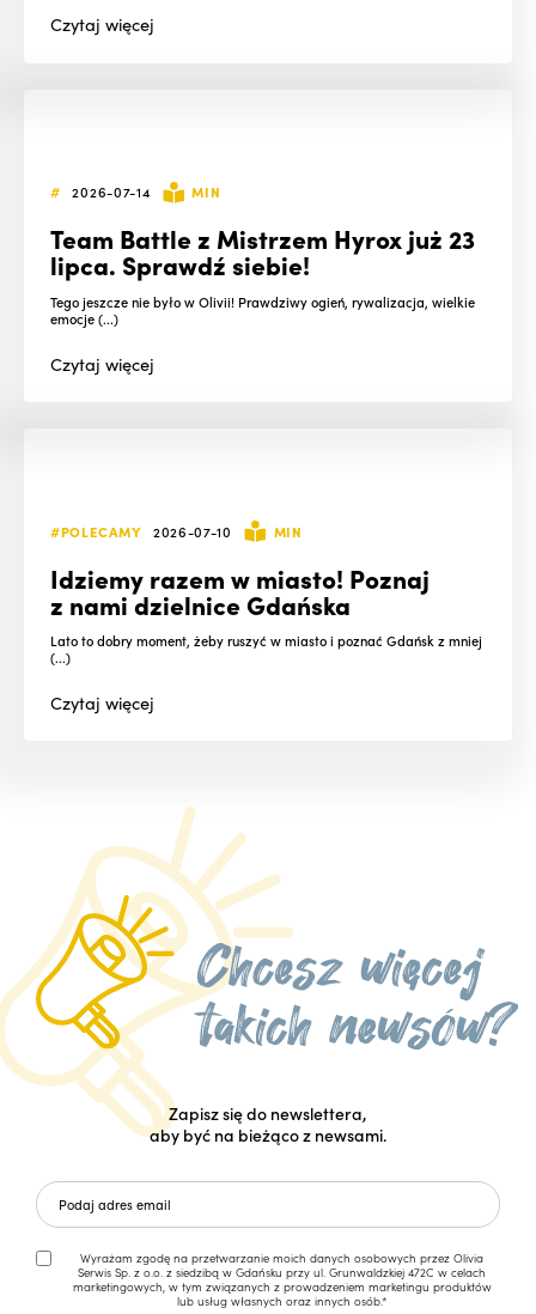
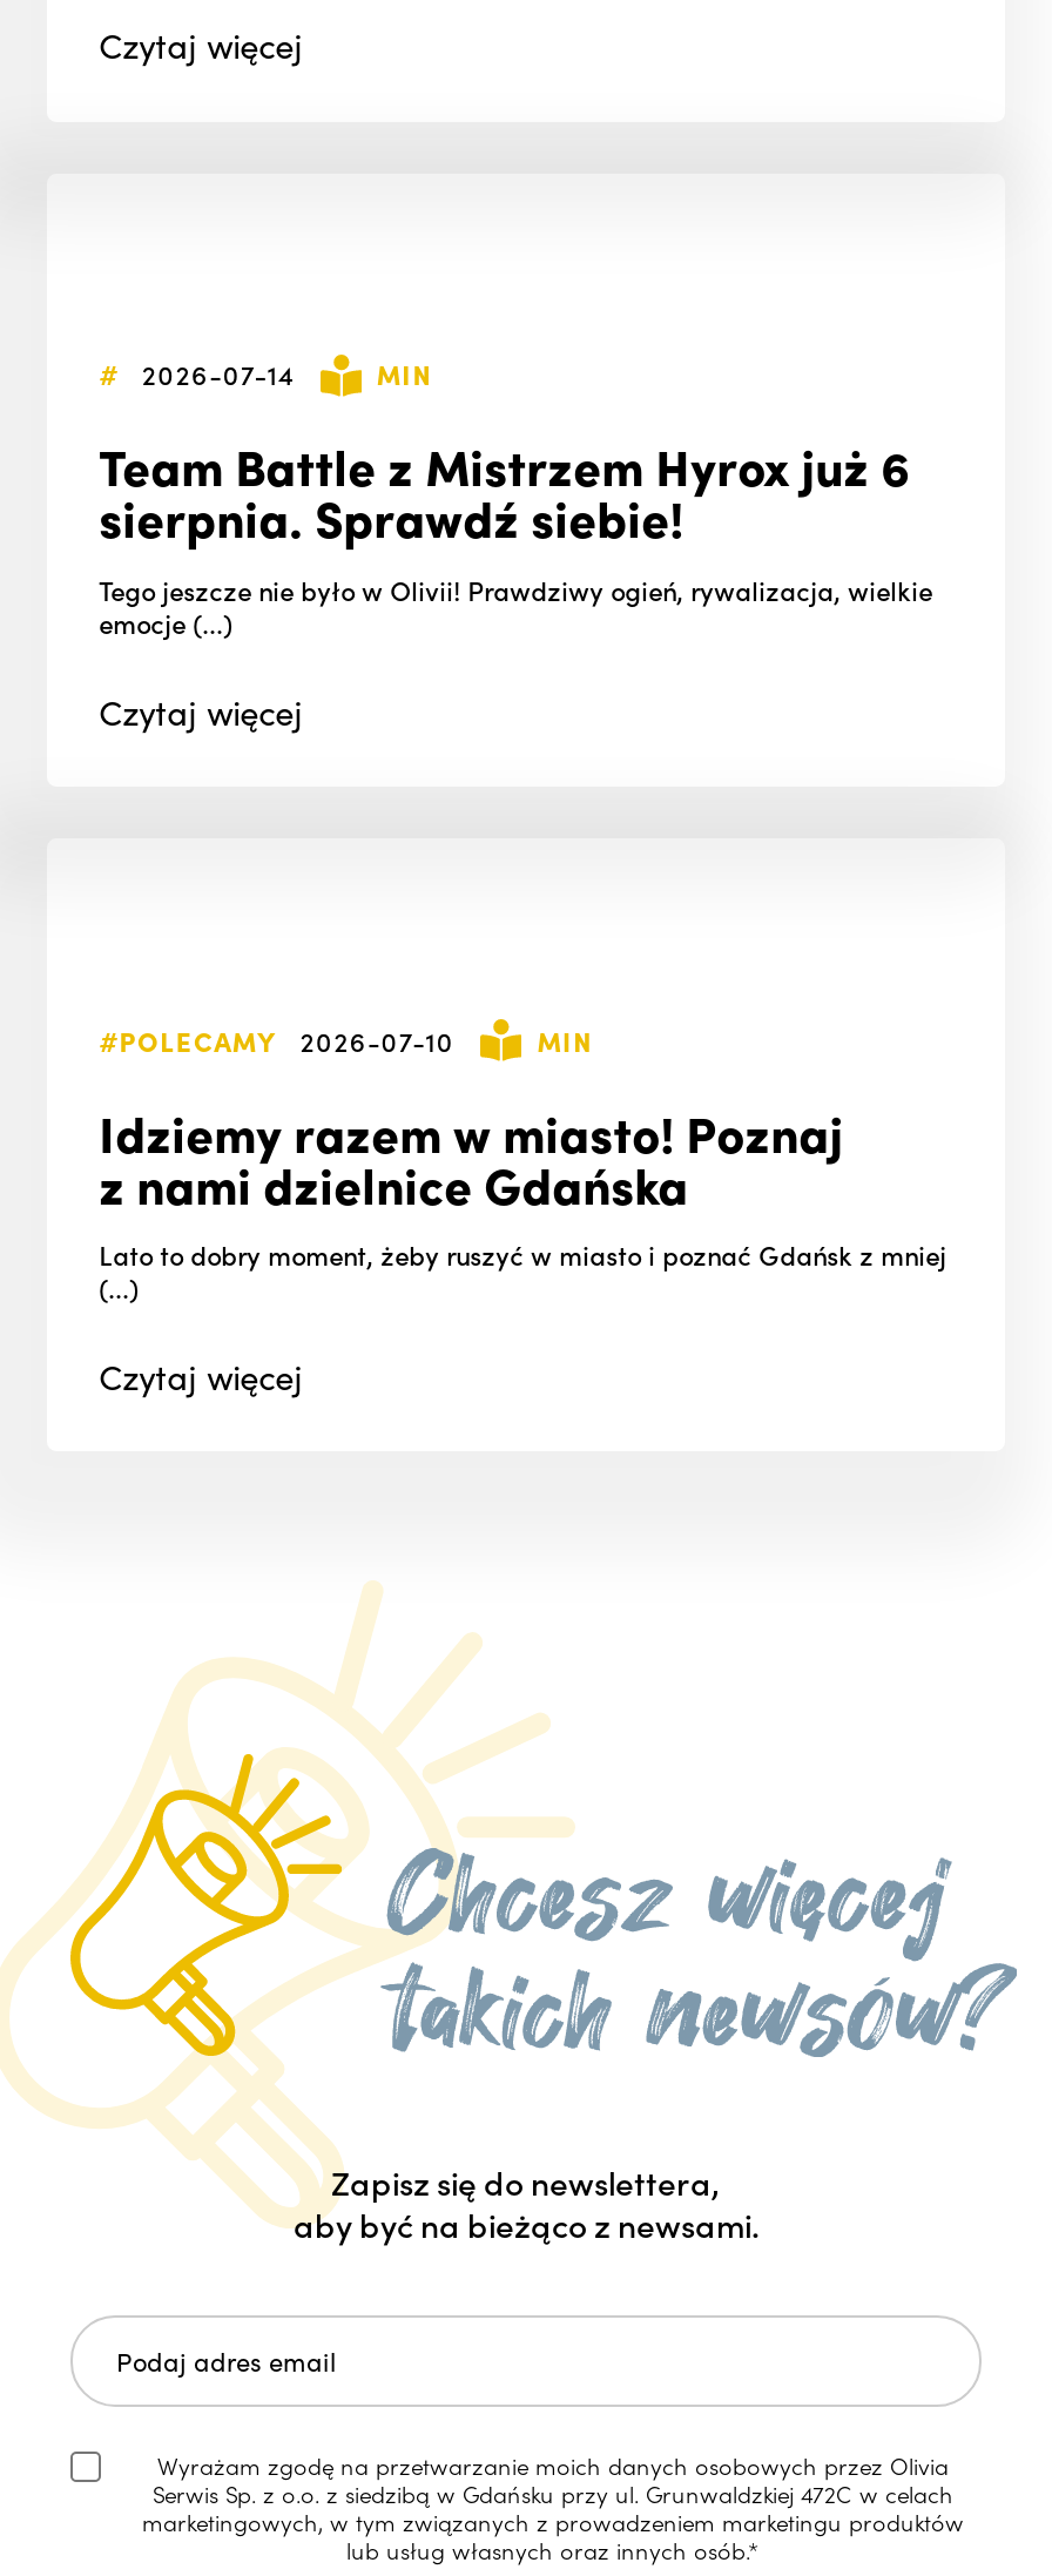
- Team Battle z Mistrzem Hyrox już 23
+ Team Battle z Mistrzem Hyrox już 6

- lipca. Sprawdź siebie!
+ sierpnia. Sprawdź siebie!
